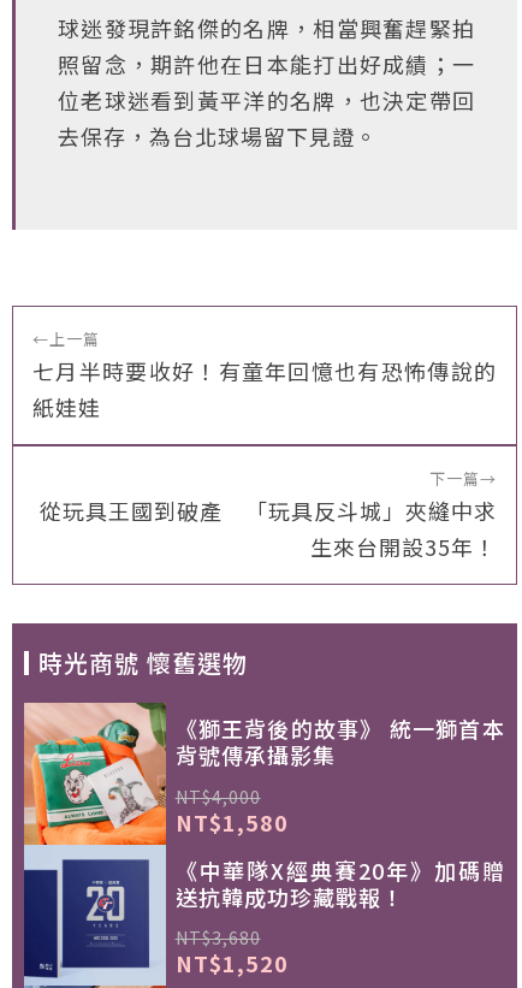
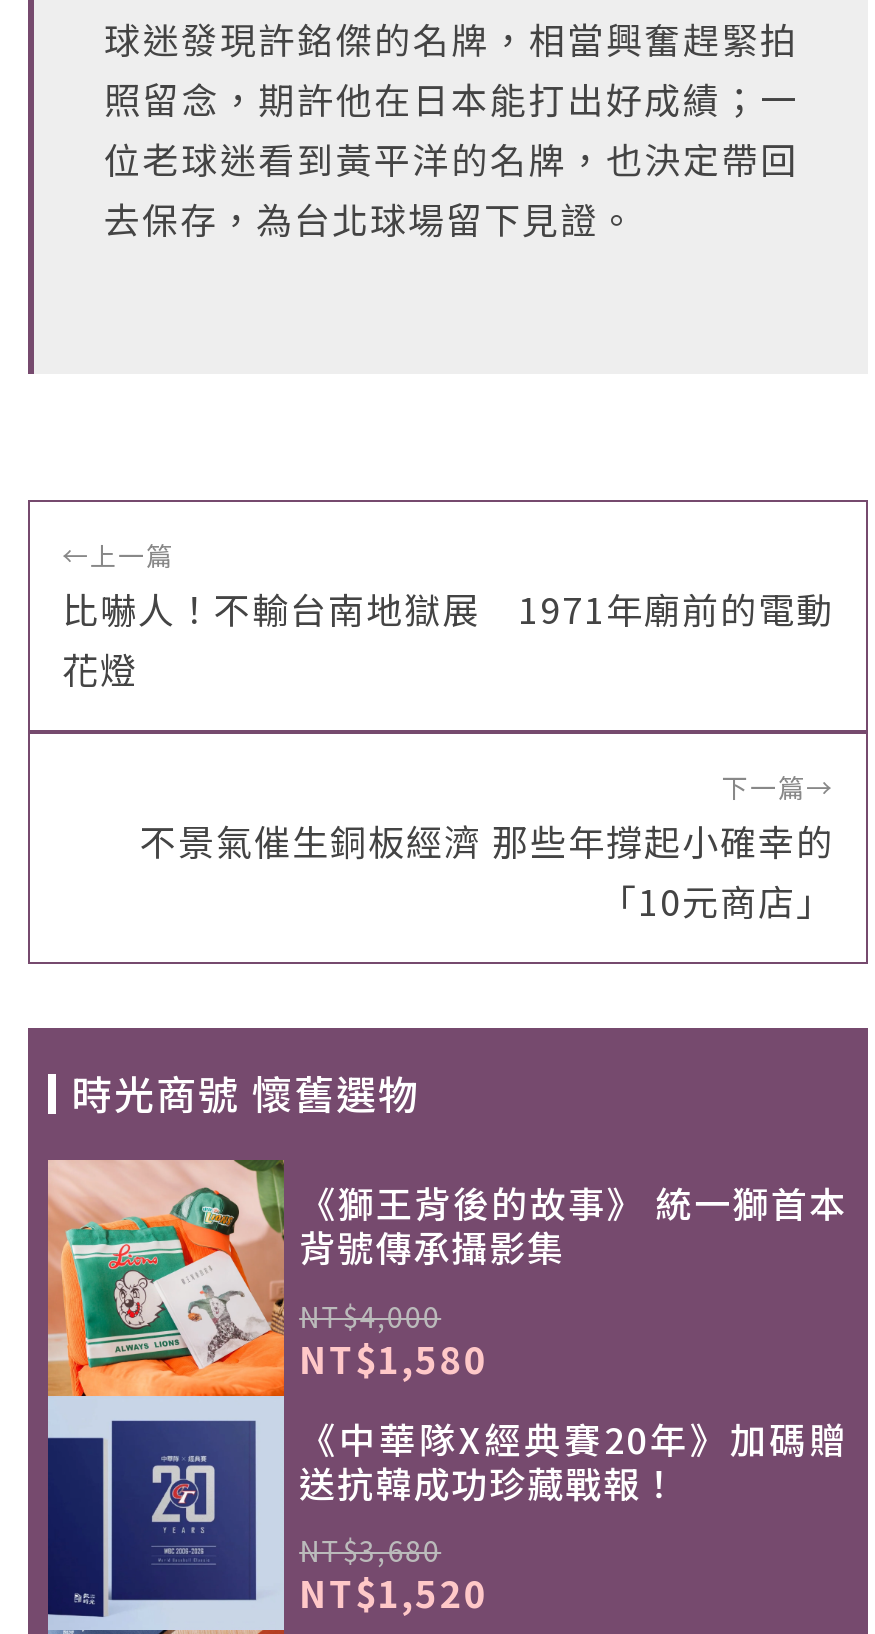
- 七月半時要收好！有童年回憶也有恐怖傳說的
- 紙娃娃
+ 比嚇人！不輸台南地獄展 1971年廟前的電動
+ 花燈

- 從玩具王國到破產 「玩具反斗城」夾縫中求
- 生來台開設35年！
+ 不景氣催生銅板經濟 那些年撐起小確幸的
+ 「10元商店」
